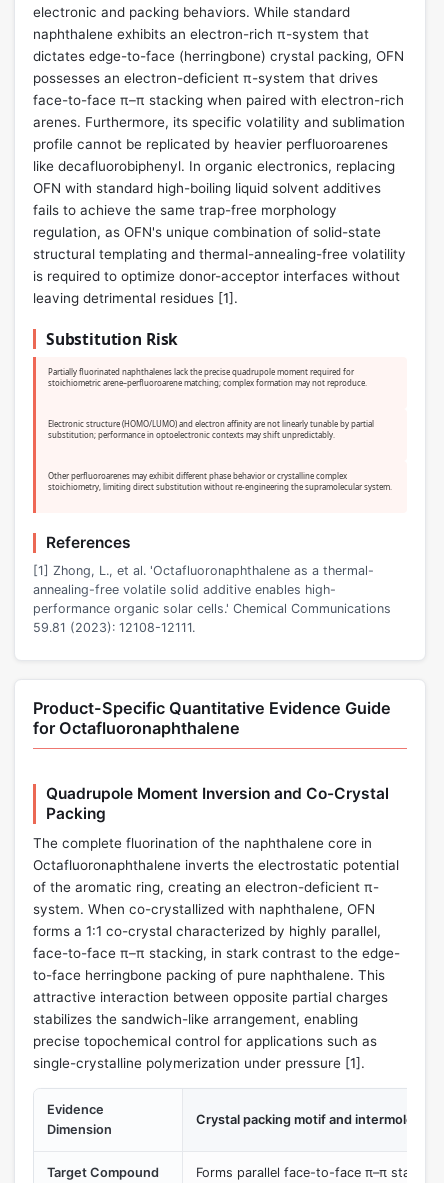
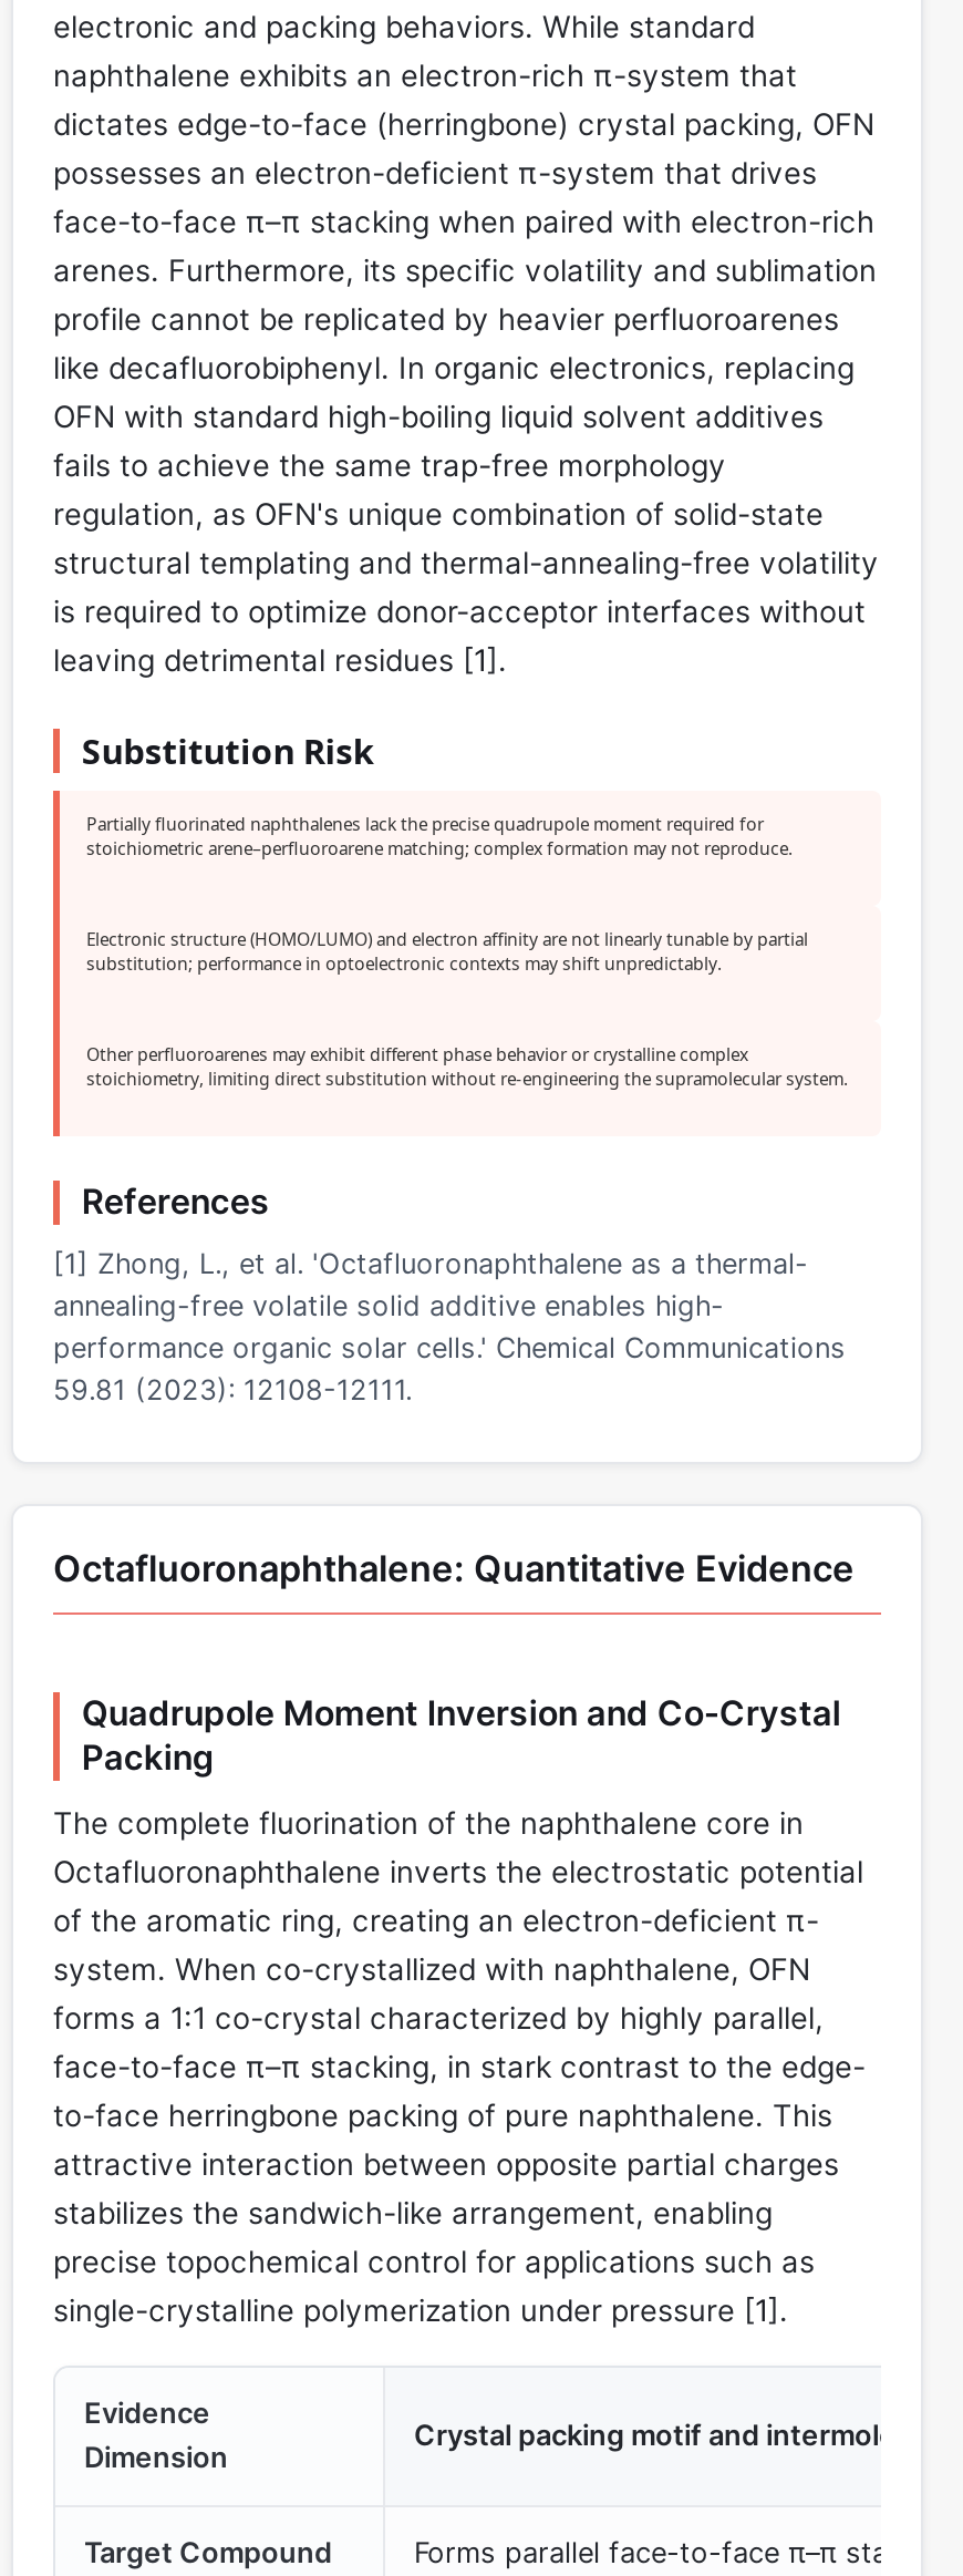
- Product-Specific Quantitative Evidence Guide
- for Octafluoronaphthalene
+ Octafluoronaphthalene: Quantitative Evidence
